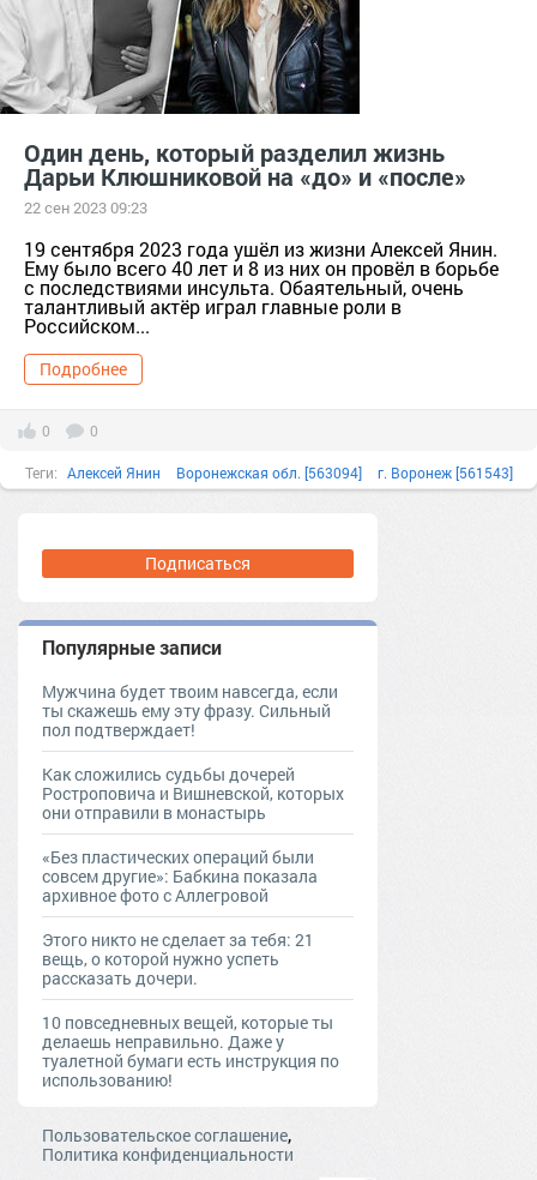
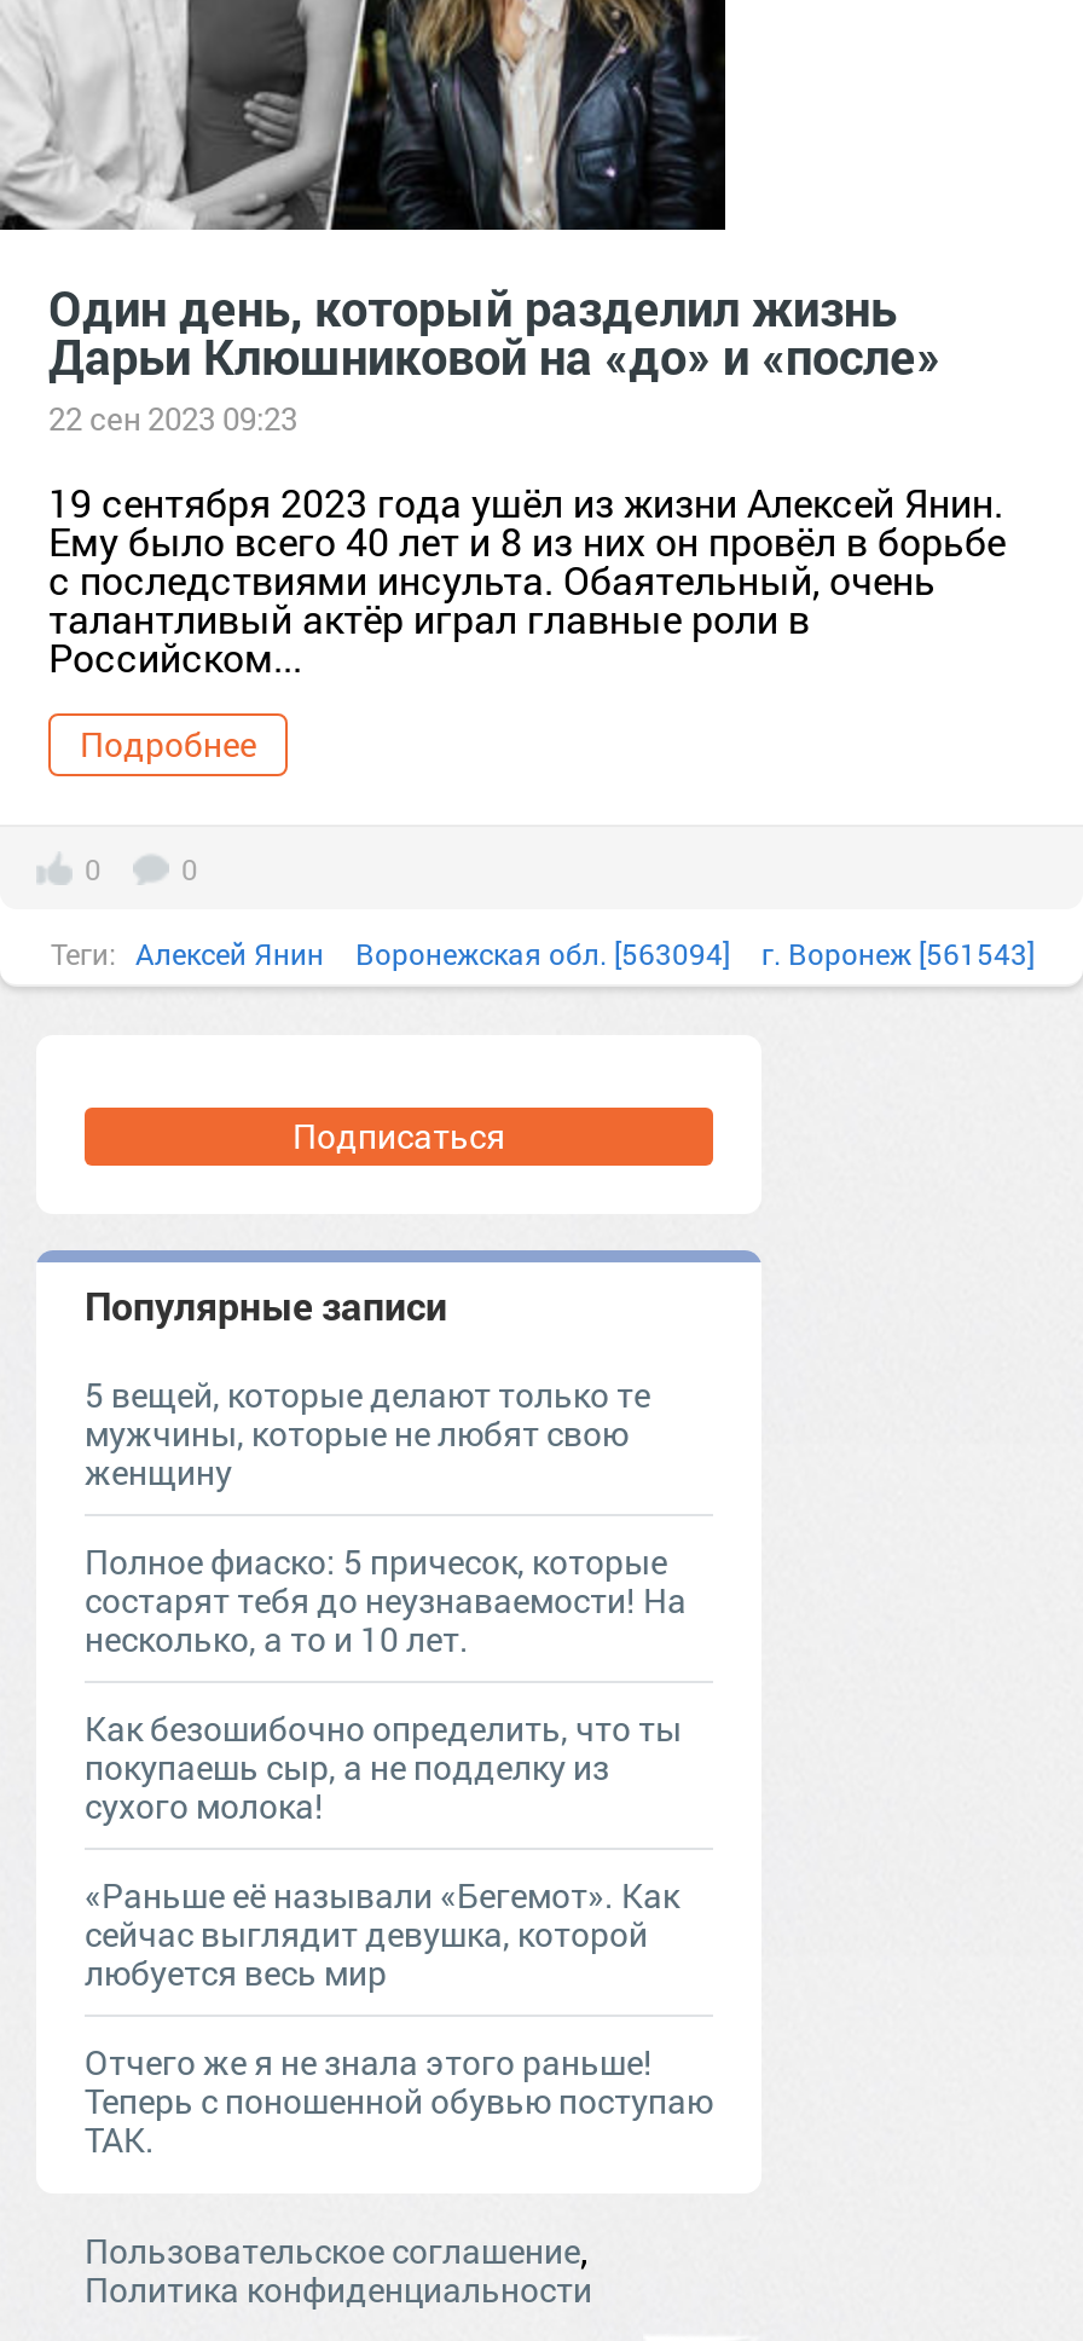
- Мужчина будет твоим навсегда, если
- ты скажешь ему эту фразу. Сильный
- пол подтверждает!
+ 5 вещей, которые делают только те
+ мужчины, которые не любят свою
+ женщину

- Как сложились судьбы дочерей
- Ростроповича и Вишневской, которых
- они отправили в монастырь
+ Полное фиаско: 5 причесок, которые
+ состарят тебя до неузнаваемости! На
+ несколько, а то и 10 лет.

- «Без пластических операций были
- совсем другие»: Бабкина показала
- архивное фото с Аллегровой
+ Как безошибочно определить, что ты
+ покупаешь сыр, а не подделку из
+ сухого молока!

- Этого никто не сделает за тебя: 21
- вещь, о которой нужно успеть
- рассказать дочери.
+ «Раньше её называли «Бегемот». Как
+ сейчас выглядит девушка, которой
+ любуется весь мир

- 10 повседневных вещей, которые ты
- делаешь неправильно. Даже у
- туалетной бумаги есть инструкция по
- использованию!
+ Отчего же я не знала этого раньше!
+ Теперь с поношенной обувью поступаю
+ ТАК.
